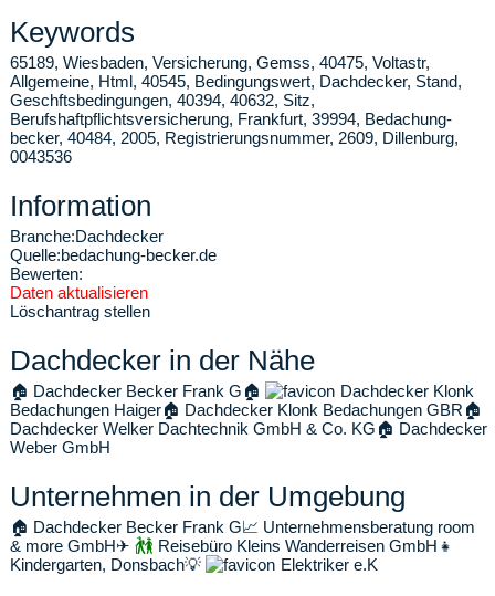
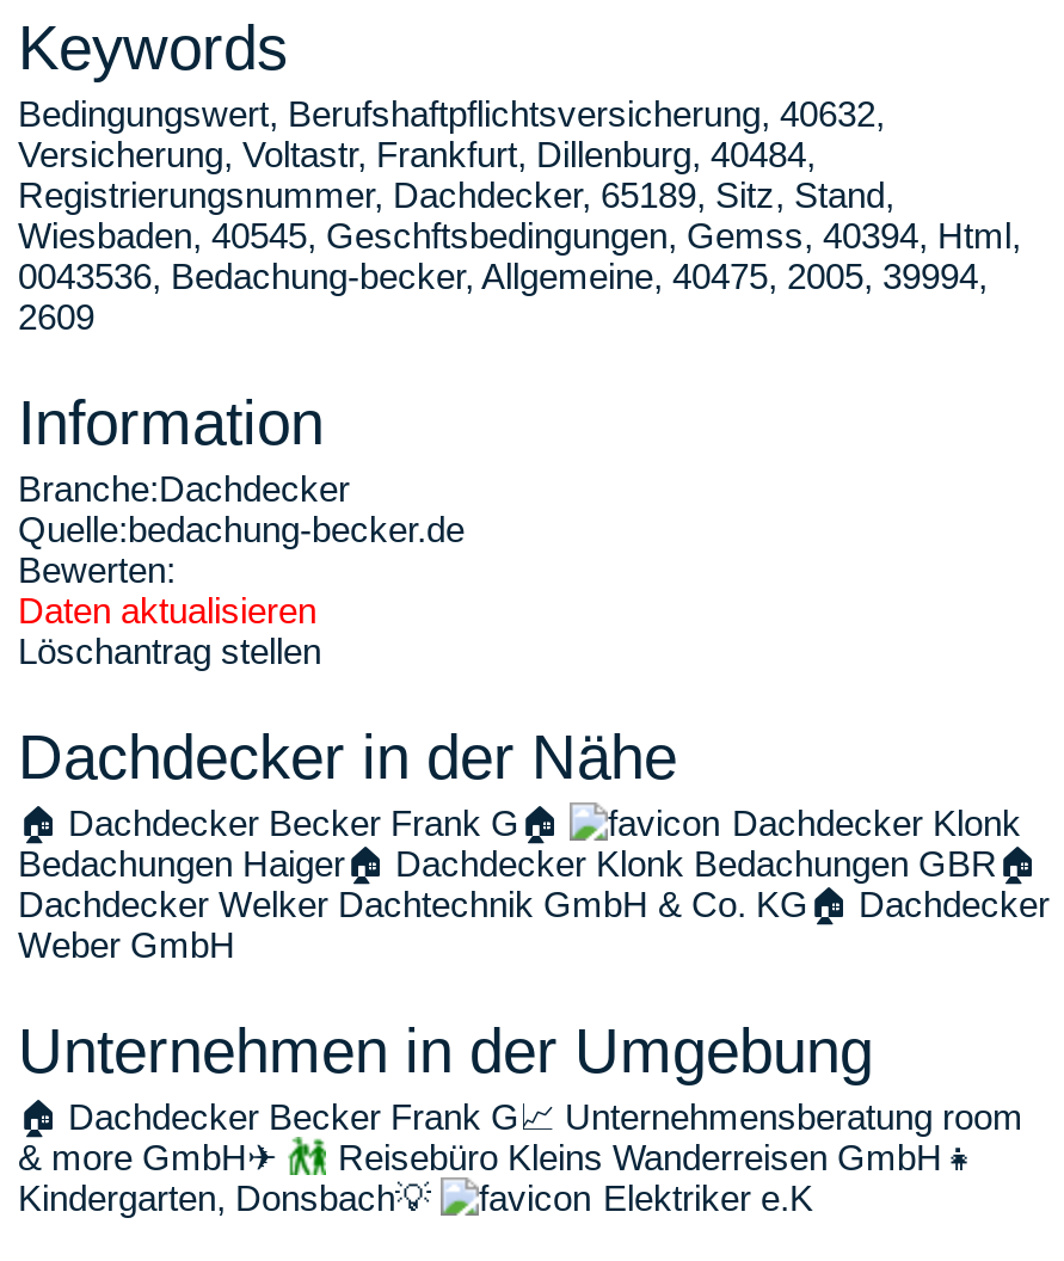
- 65189, Wiesbaden, Versicherung, Gemss, 40475, Voltastr,
- Allgemeine, Html, 40545, Bedingungswert, Dachdecker, Stand,
- Geschftsbedingungen, 40394, 40632, Sitz,
- Berufshaftpflichtsversicherung, Frankfurt, 39994, Bedachung-
- becker, 40484, 2005, Registrierungsnummer, 2609, Dillenburg,
- 0043536
+ Bedingungswert, Berufshaftpflichtsversicherung, 40632,
+ Versicherung, Voltastr, Frankfurt, Dillenburg, 40484,
+ Registrierungsnummer, Dachdecker, 65189, Sitz, Stand,
+ Wiesbaden, 40545, Geschftsbedingungen, Gemss, 40394, Html,
+ 0043536, Bedachung-becker, Allgemeine, 40475, 2005, 39994,
+ 2609
